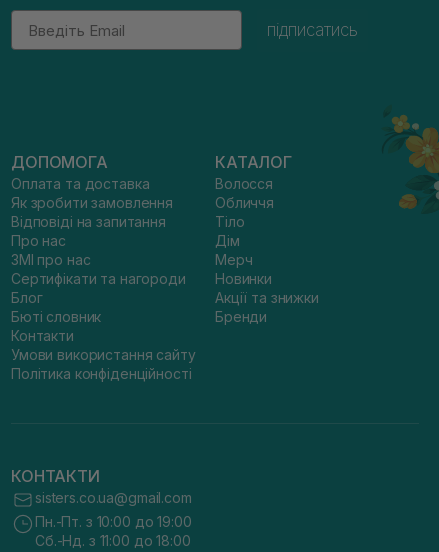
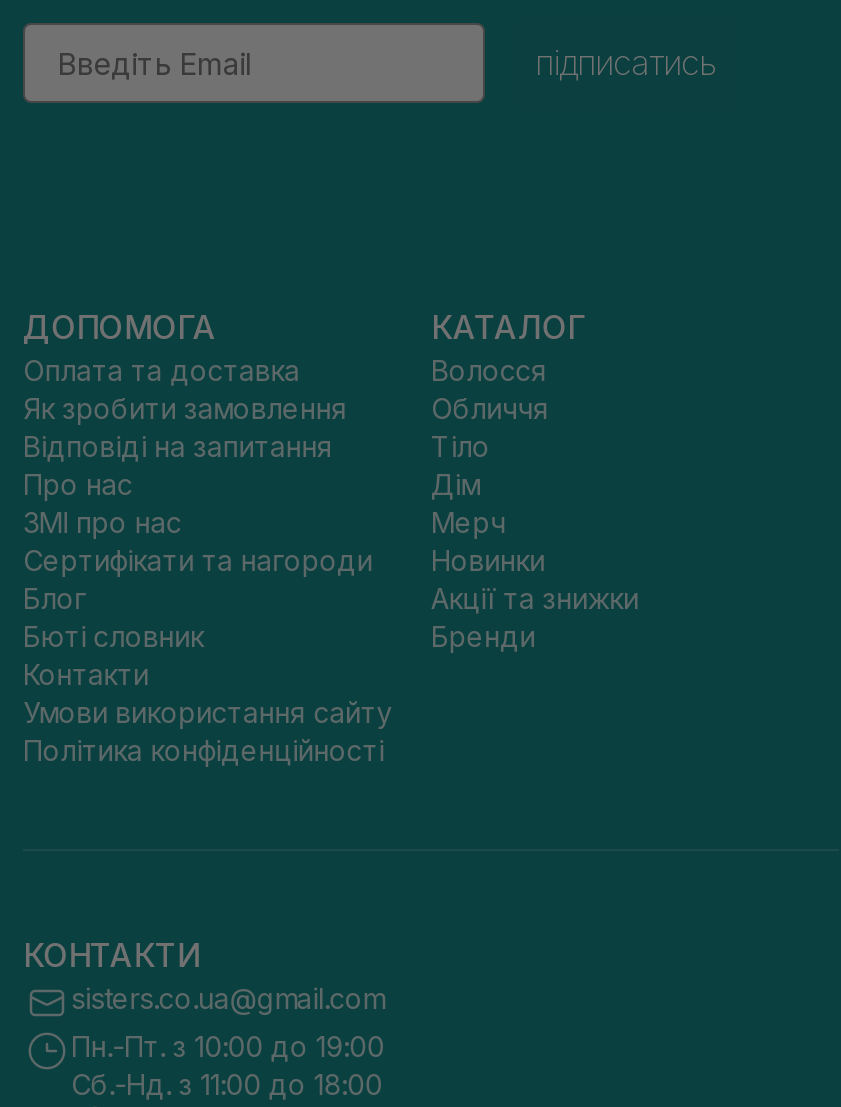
- [image]
